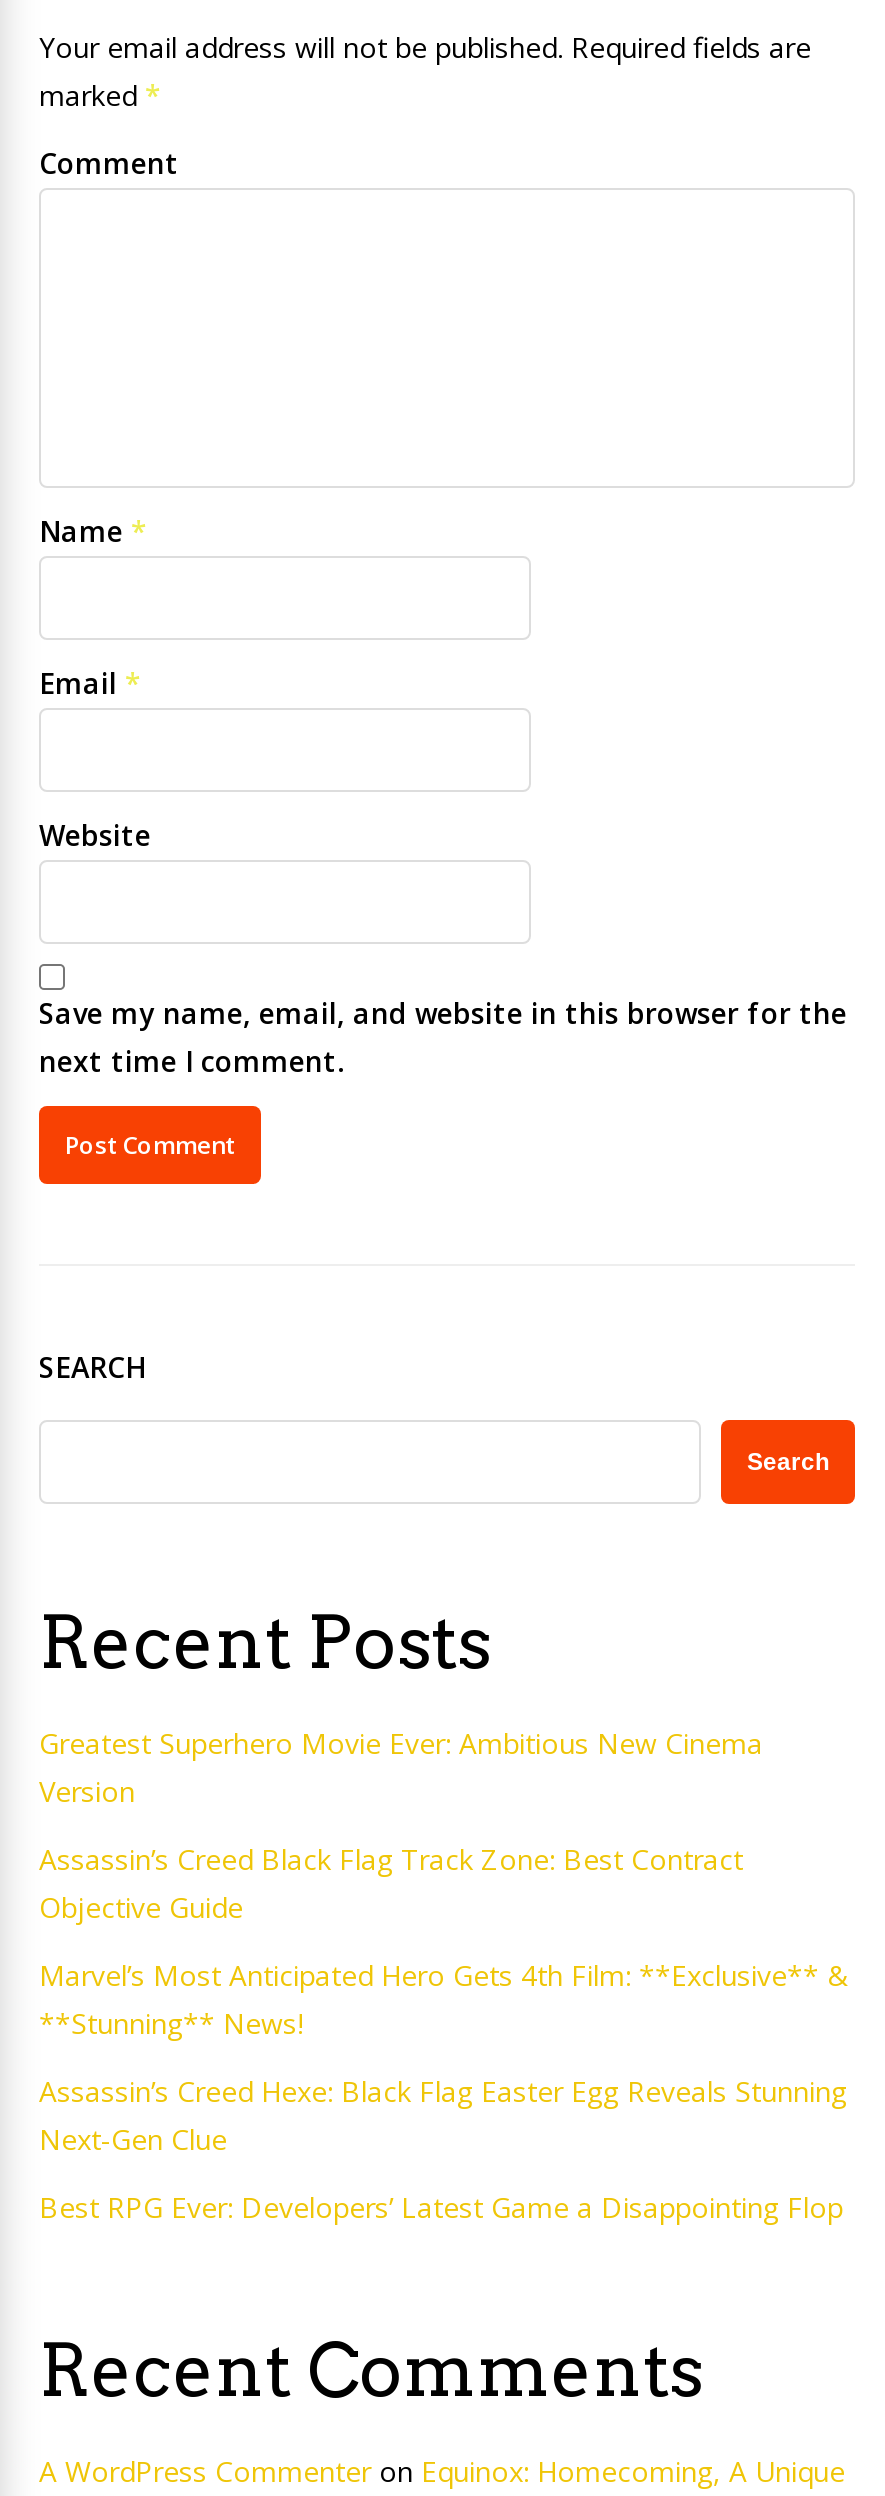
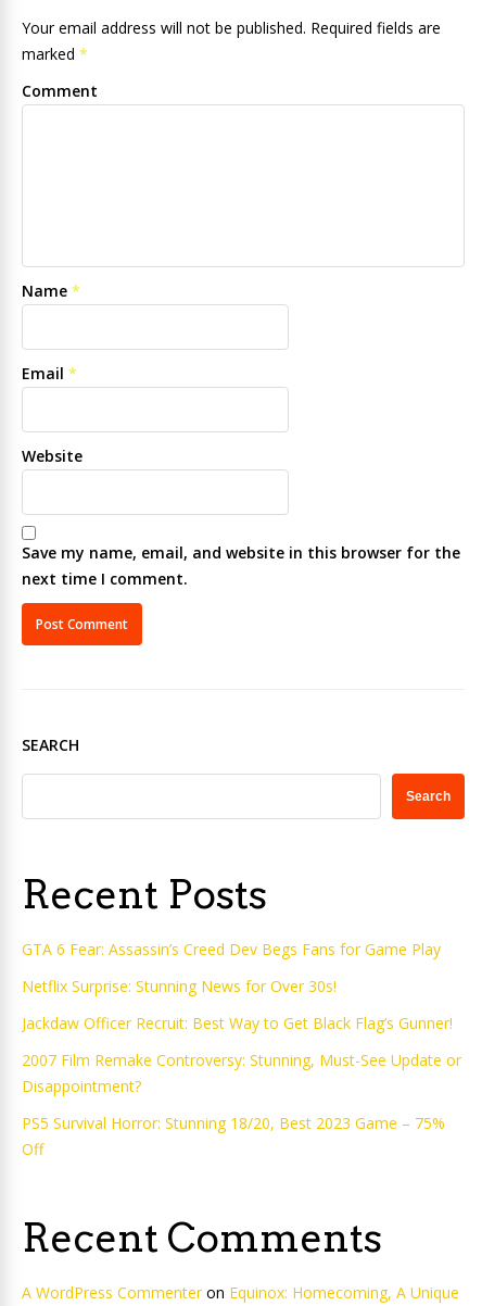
- Greatest Superhero Movie Ever: Ambitious New Cinema
- Version
+ GTA 6 Fear: Assassin’s Creed Dev Begs Fans for Game Play

- Assassin’s Creed Black Flag Track Zone: Best Contract
- Objective Guide
+ Netflix Surprise: Stunning News for Over 30s!

- Marvel’s Most Anticipated Hero Gets 4th Film: **Exclusive** &
- **Stunning** News!
+ Jackdaw Officer Recruit: Best Way to Get Black Flag’s Gunner!

- Assassin’s Creed Hexe: Black Flag Easter Egg Reveals Stunning
- Next-Gen Clue
+ 2007 Film Remake Controversy: Stunning, Must-See Update or
+ Disappointment?

- Best RPG Ever: Developers’ Latest Game a Disappointing Flop
+ PS5 Survival Horror: Stunning 18/20, Best 2023 Game – 75%
+ Off
